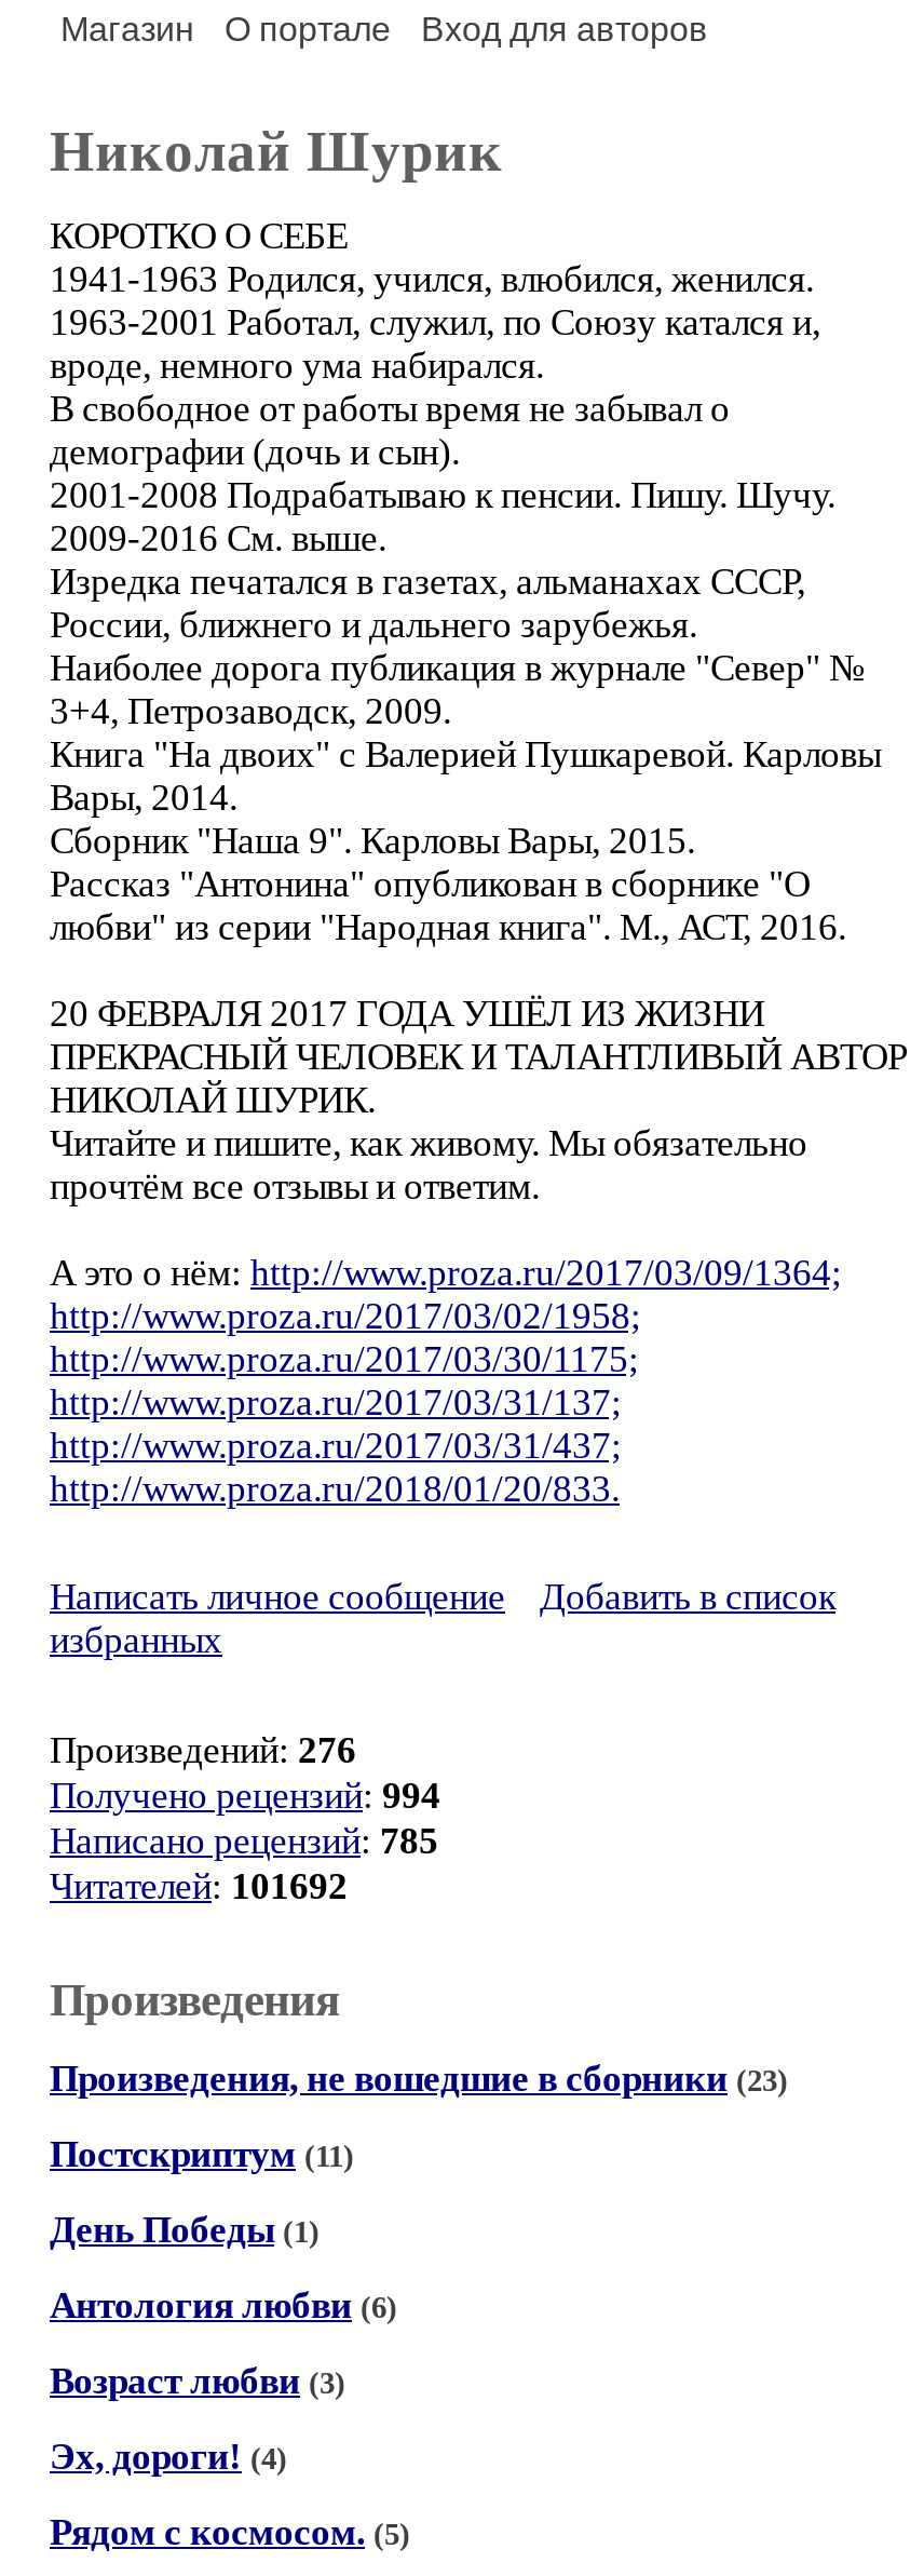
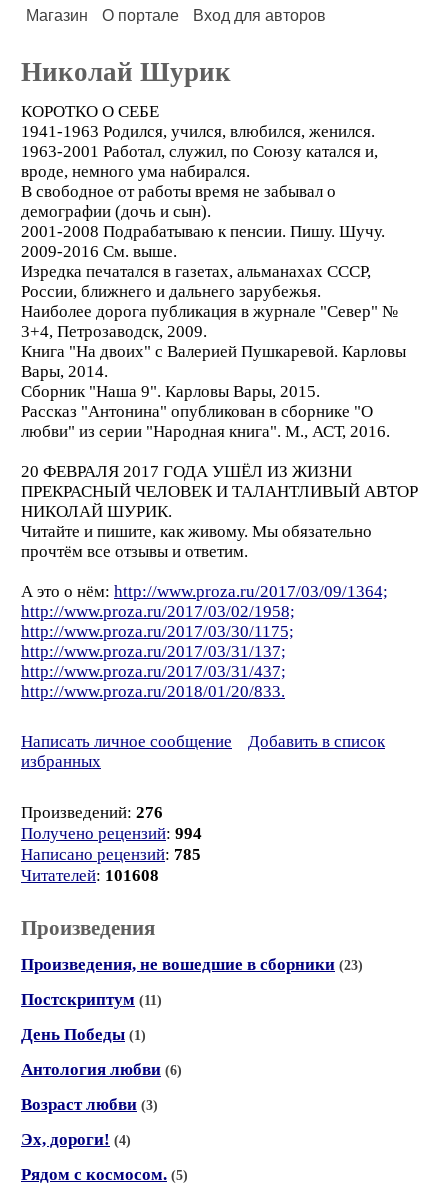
- Читателей: 101692
+ Читателей: 101608
